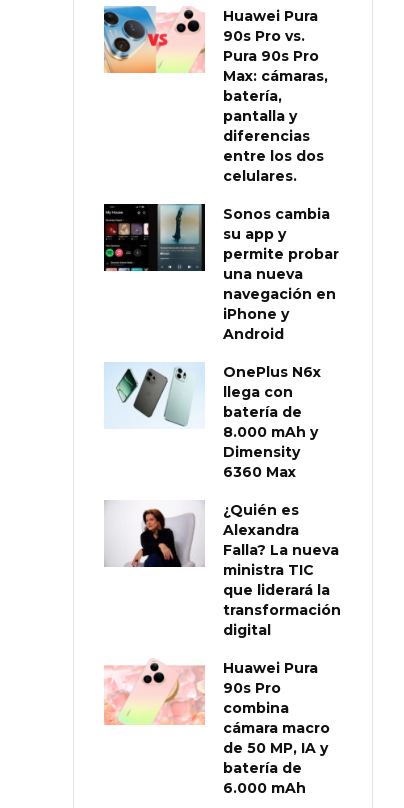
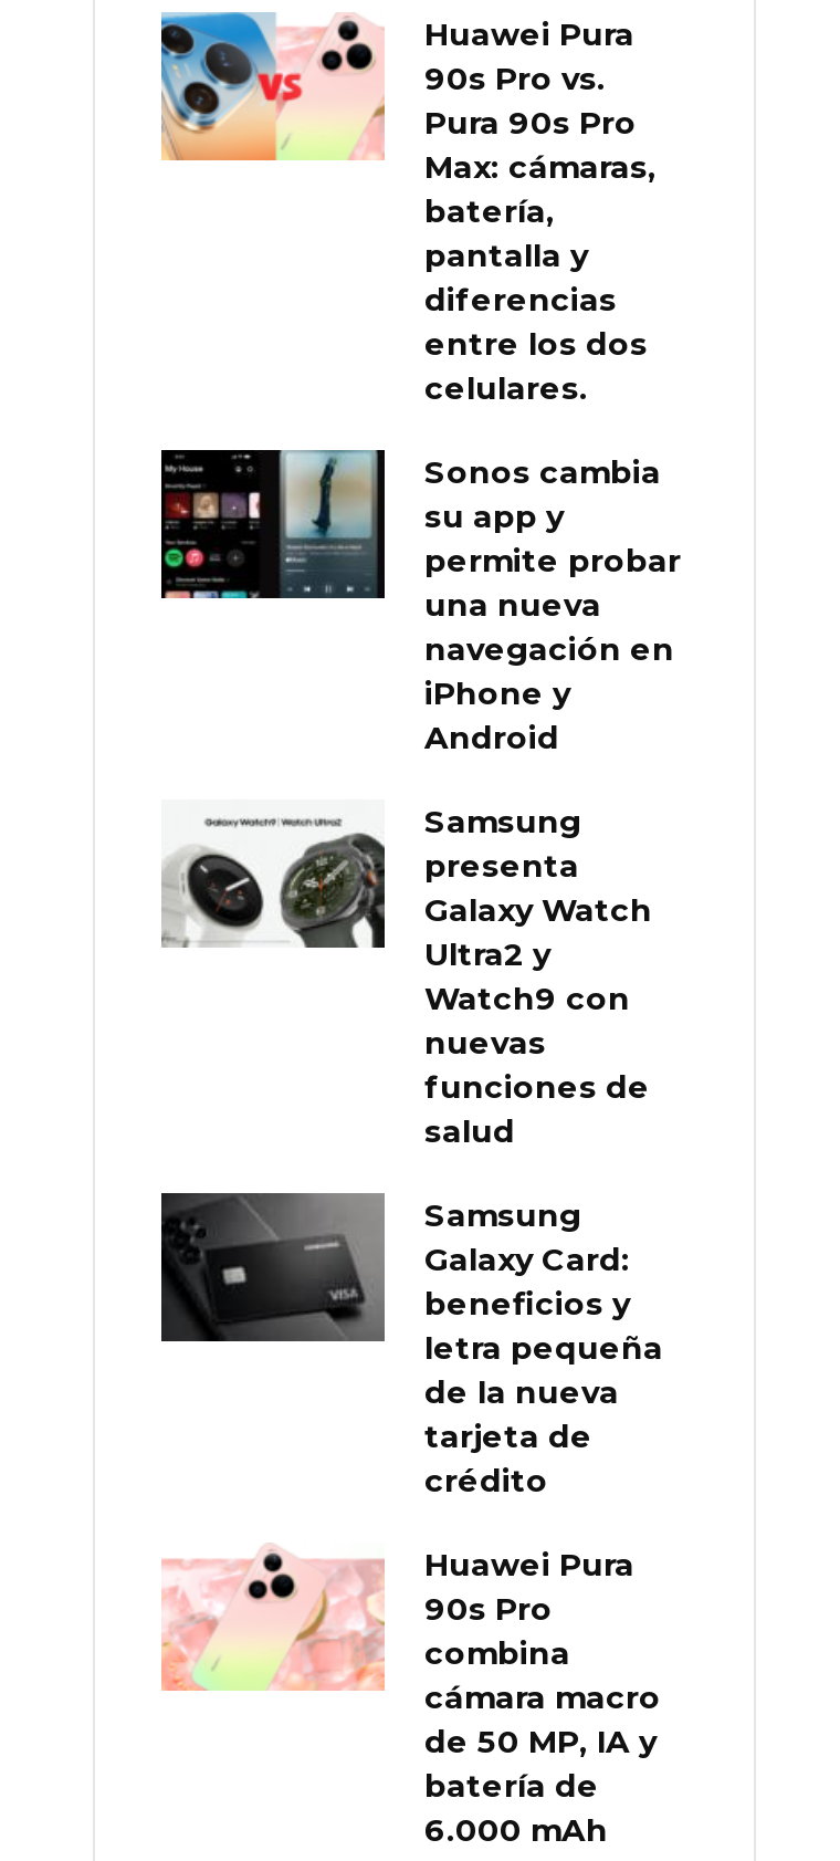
- [image]
- OnePlus N6x
- llega con
- batería de
- 8.000 mAh y
- Dimensity
- 6360 Max
+ [image]
+ Samsung
+ presenta
+ Galaxy Watch
+ Ultra2 y
+ Watch9 con
+ nuevas
+ funciones de
+ salud

- [image]
- ¿Quién es
- Alexandra
- Falla? La nueva
- ministra TIC
- que liderará la
- transformación
- digital
+ [image]
+ Samsung
+ Galaxy Card:
+ beneficios y
+ letra pequeña
+ de la nueva
+ tarjeta de
+ crédito
